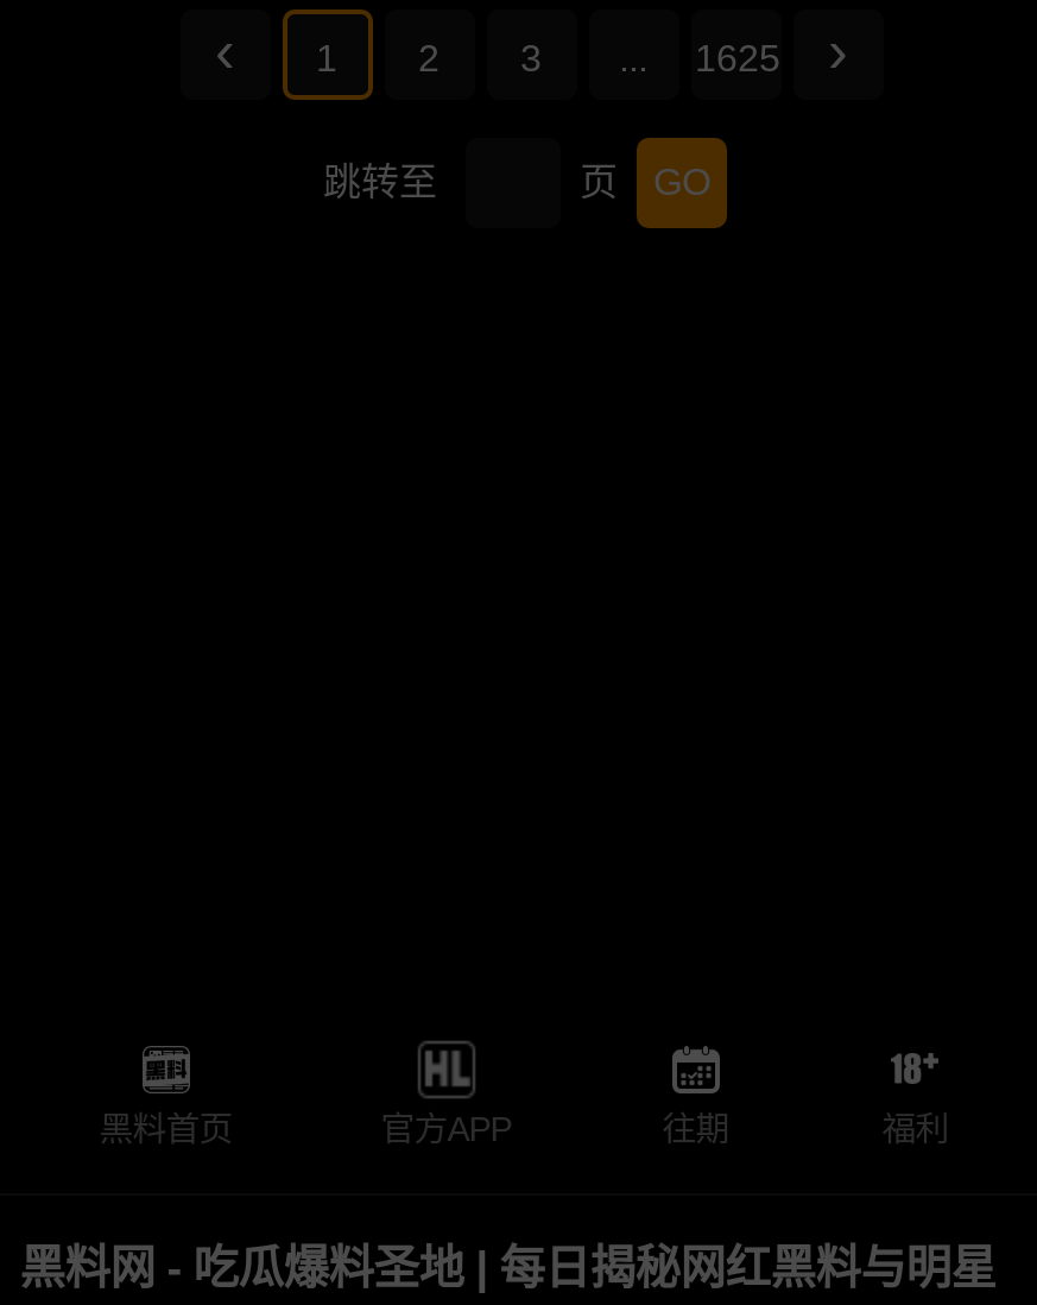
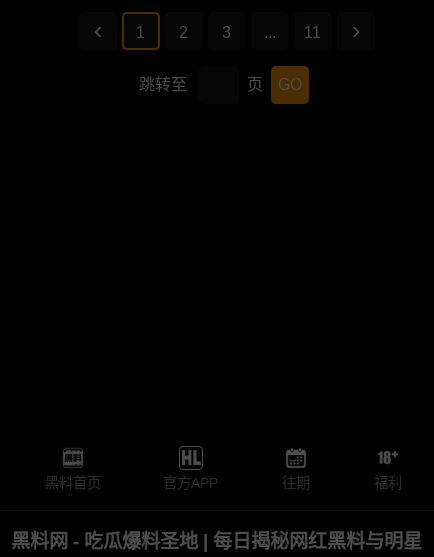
- 1625
+ 11
